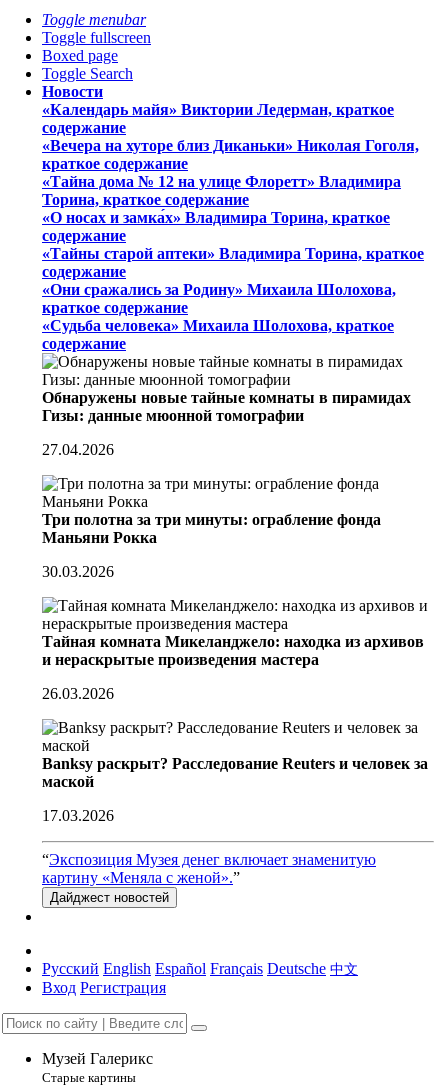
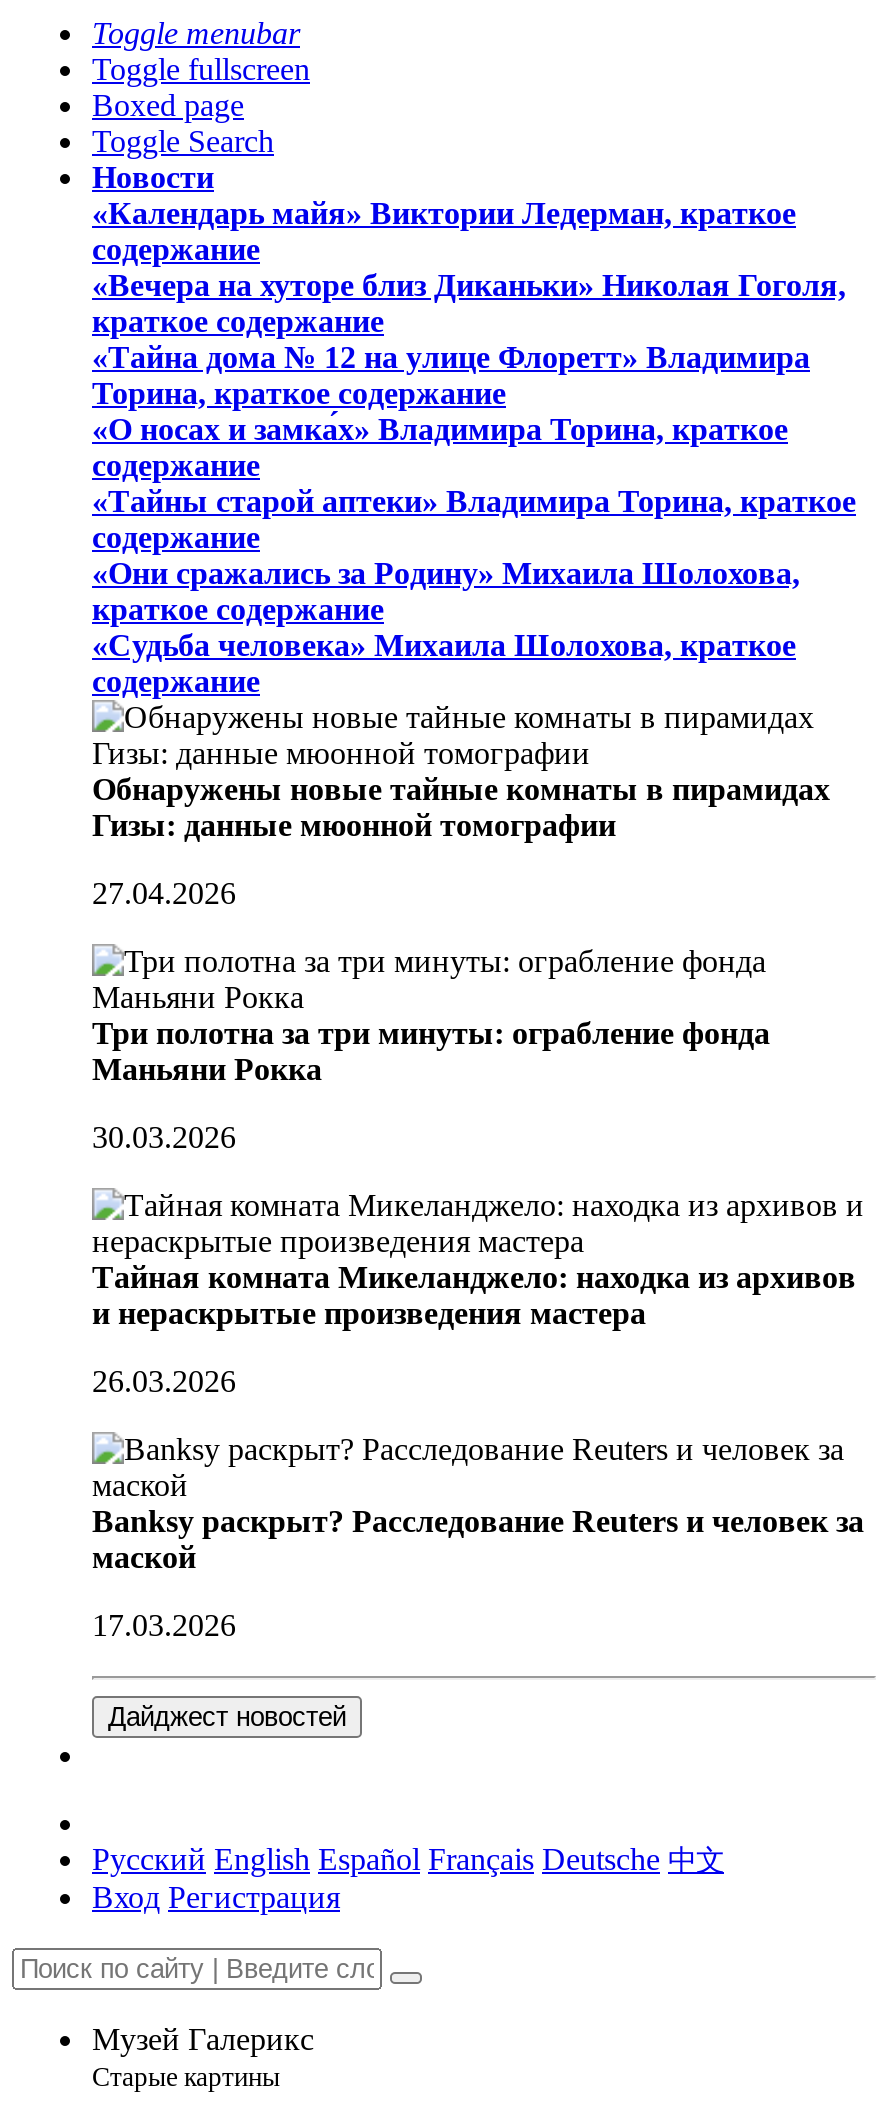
- “Экспозиция Музея денег включает знаменитую
- картину «Меняла с женой».”
